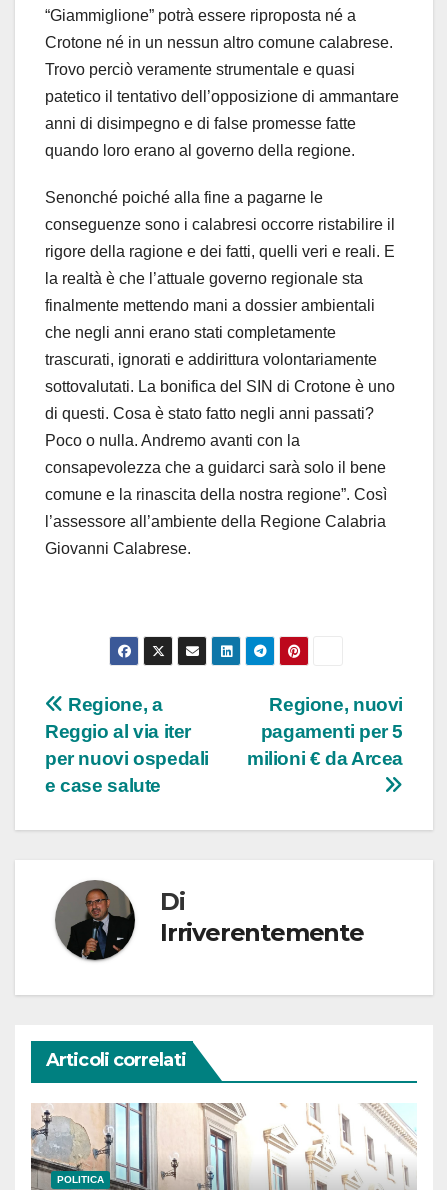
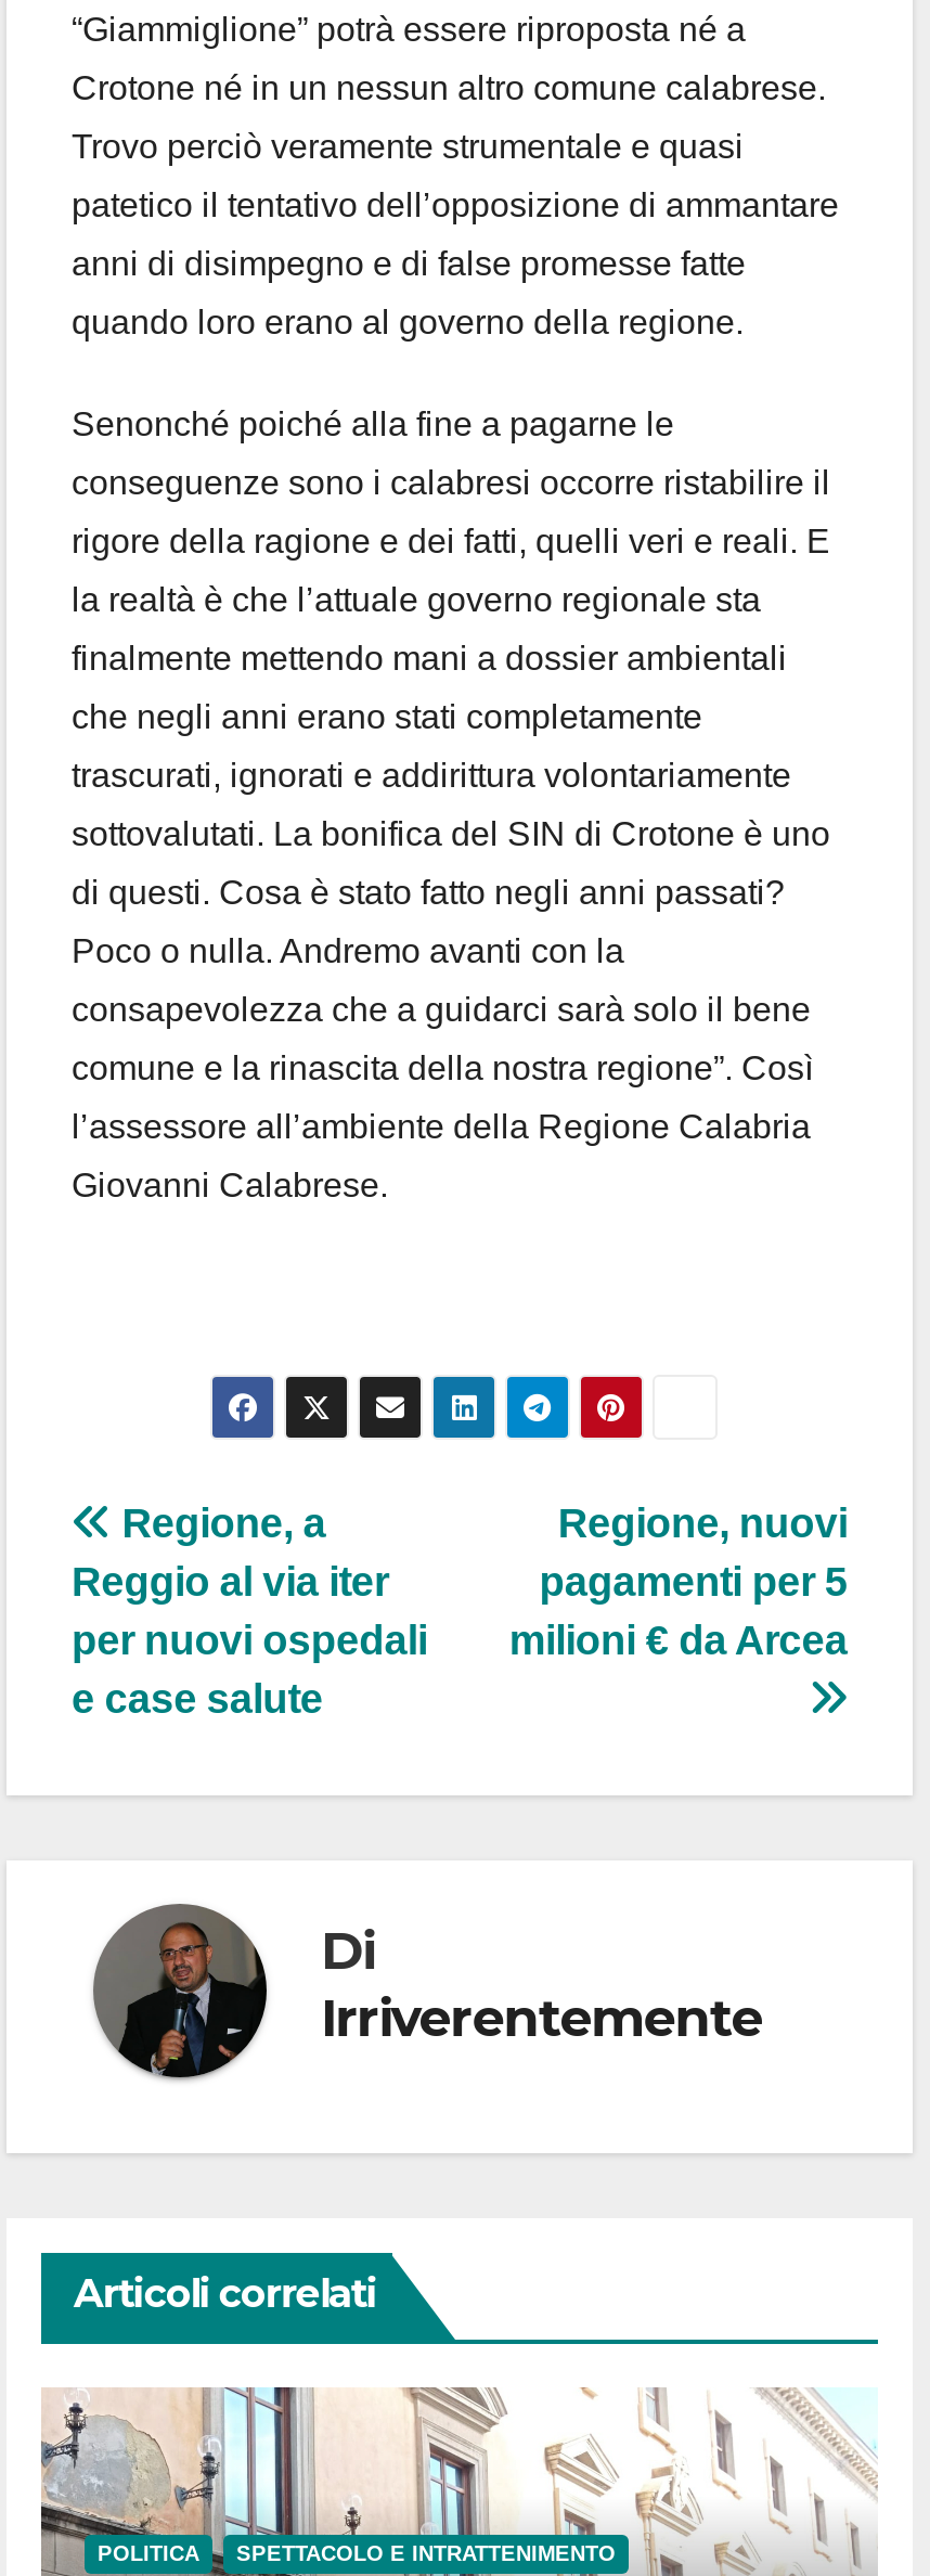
+ SPETTACOLO E INTRATTENIMENTO
